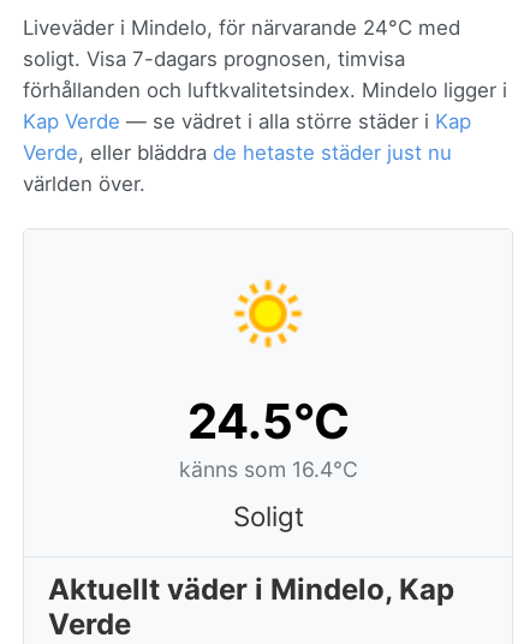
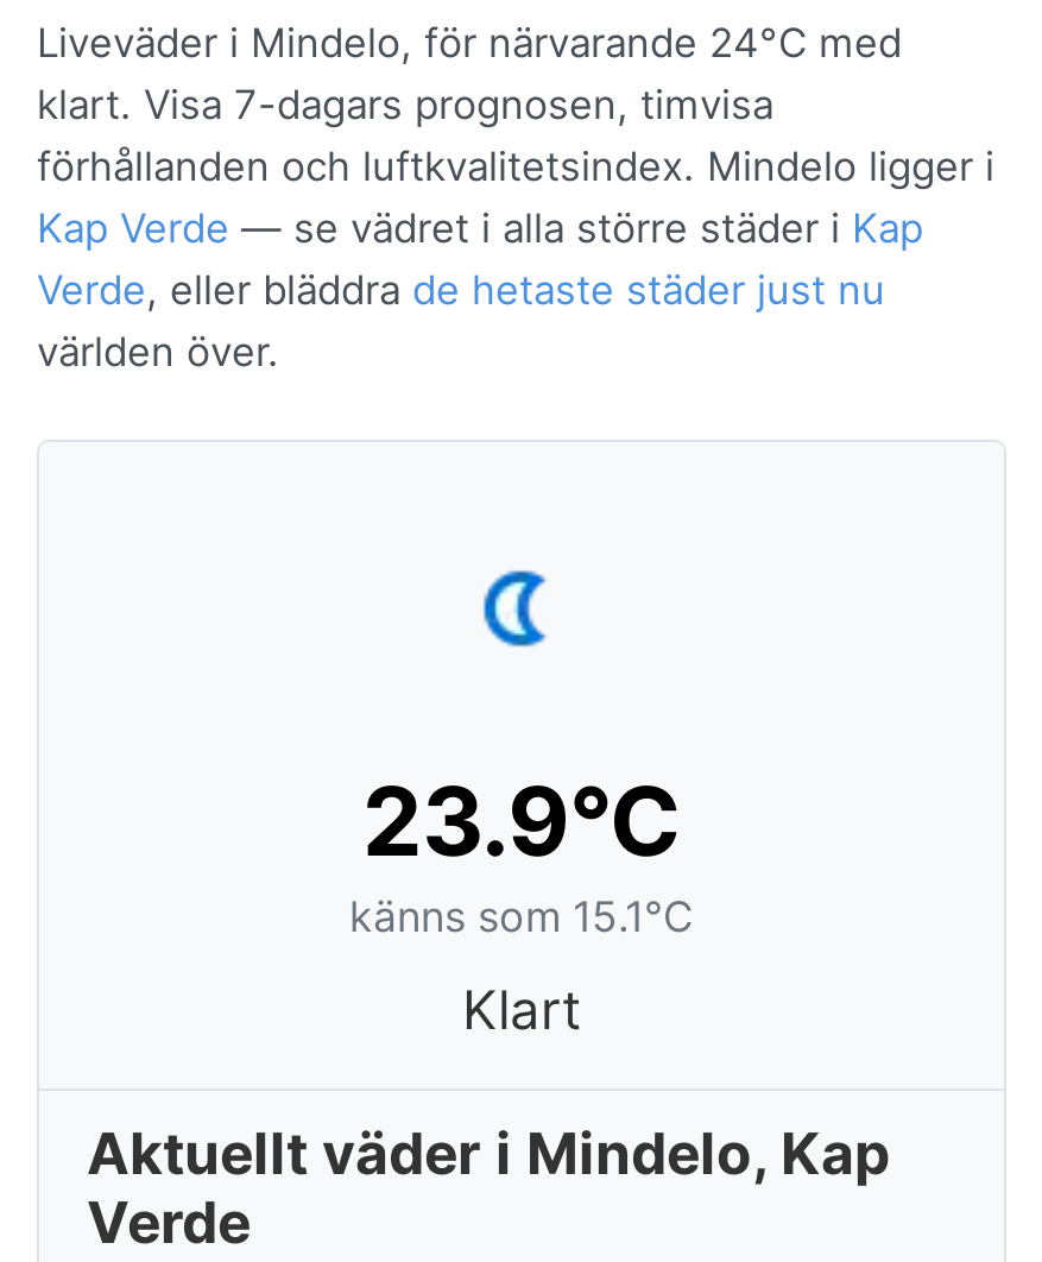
- soligt. Visa 7-dagars prognosen, timvisa
+ klart. Visa 7-dagars prognosen, timvisa

- [image]
- 24.5°C
- känns som 16.4°C
+ [image]
+ 23.9°C
+ känns som 15.1°C

- Soligt
+ Klart
